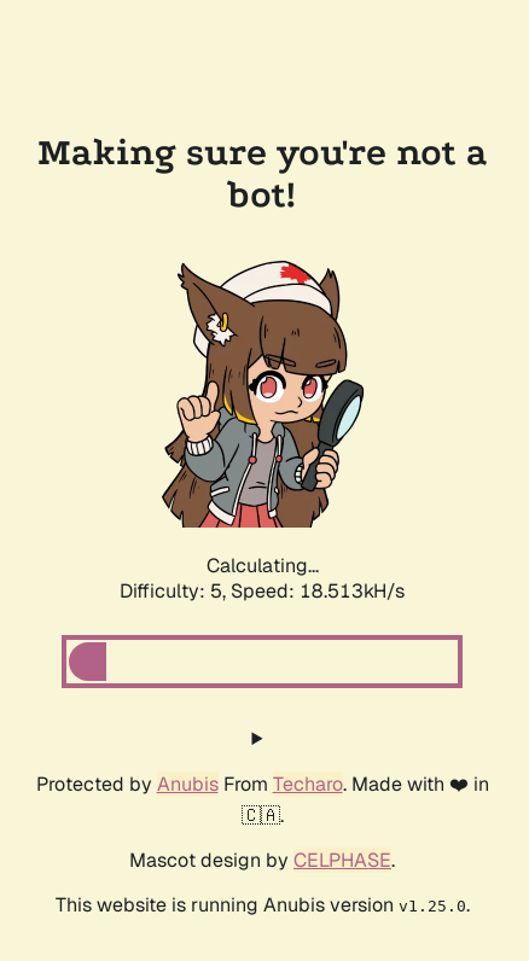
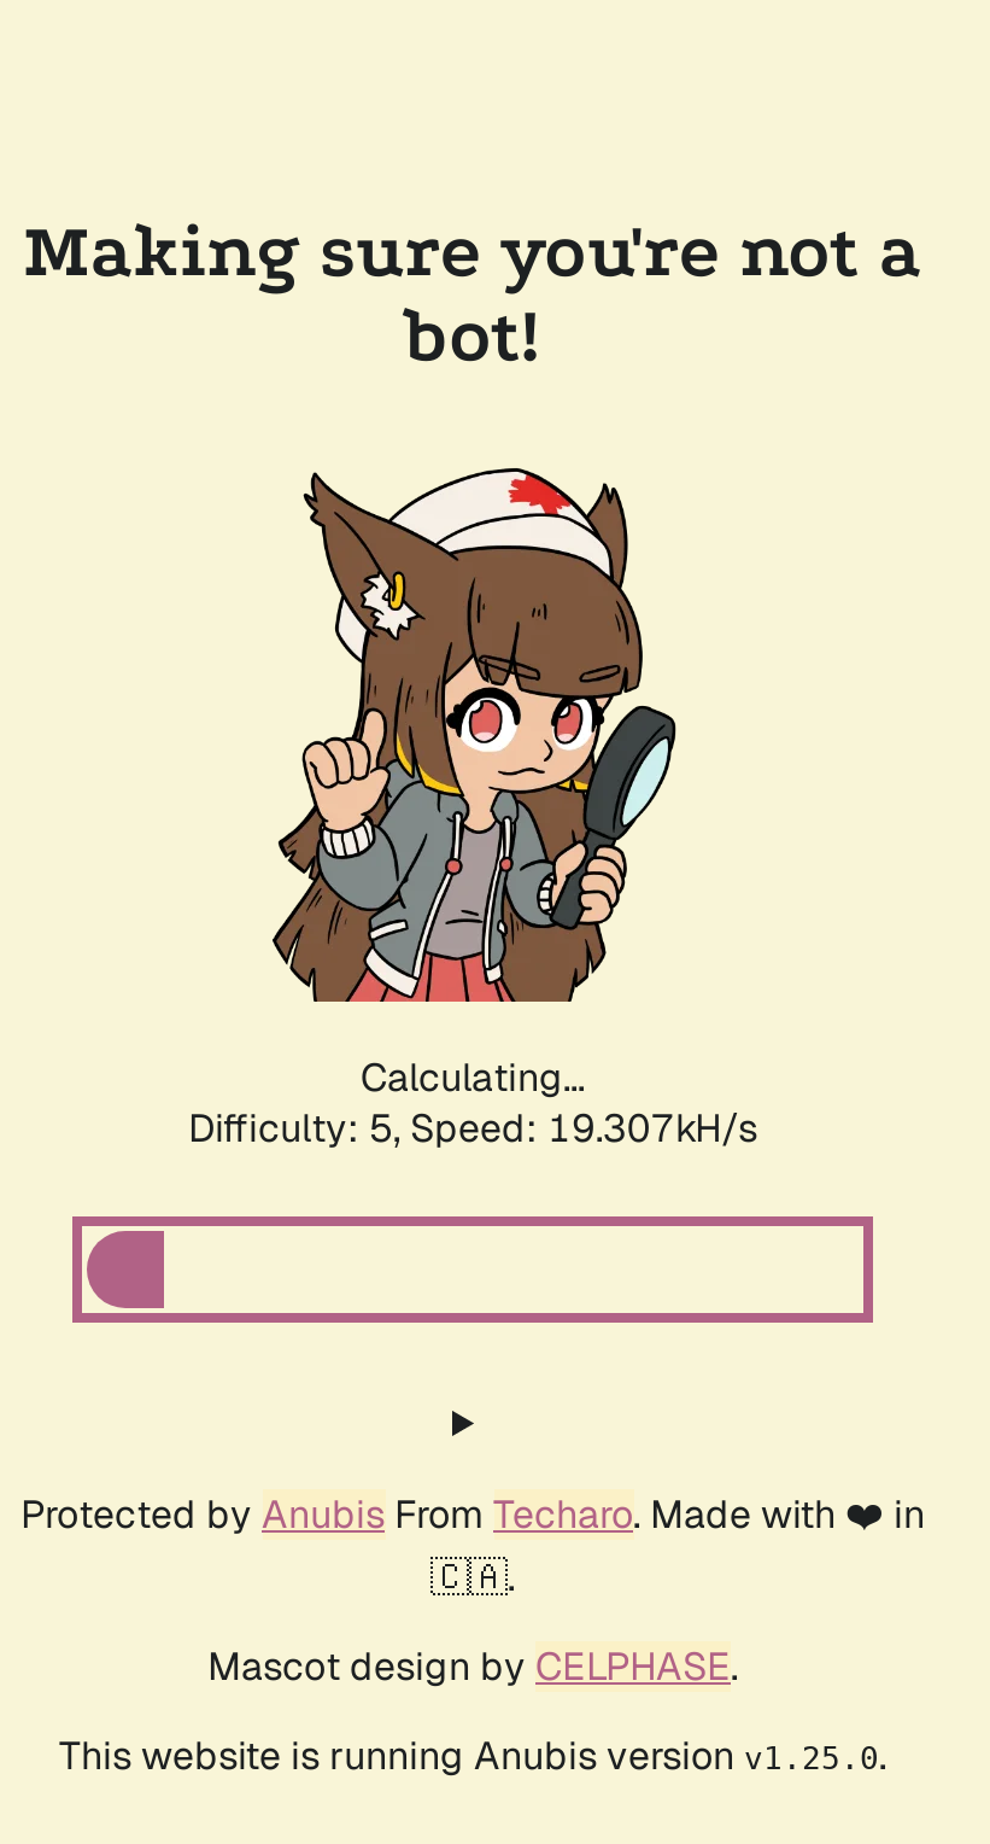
- Difficulty: 5, Speed: 18.513kH/s
+ Difficulty: 5, Speed: 19.307kH/s
